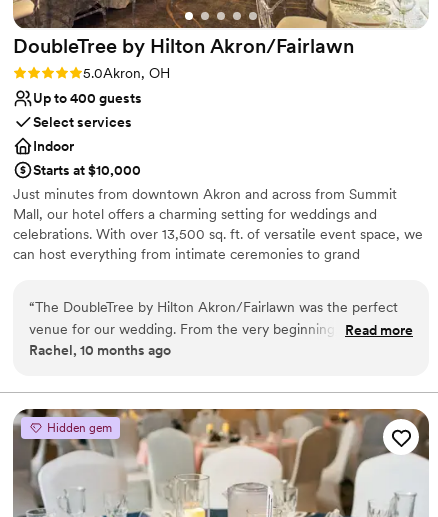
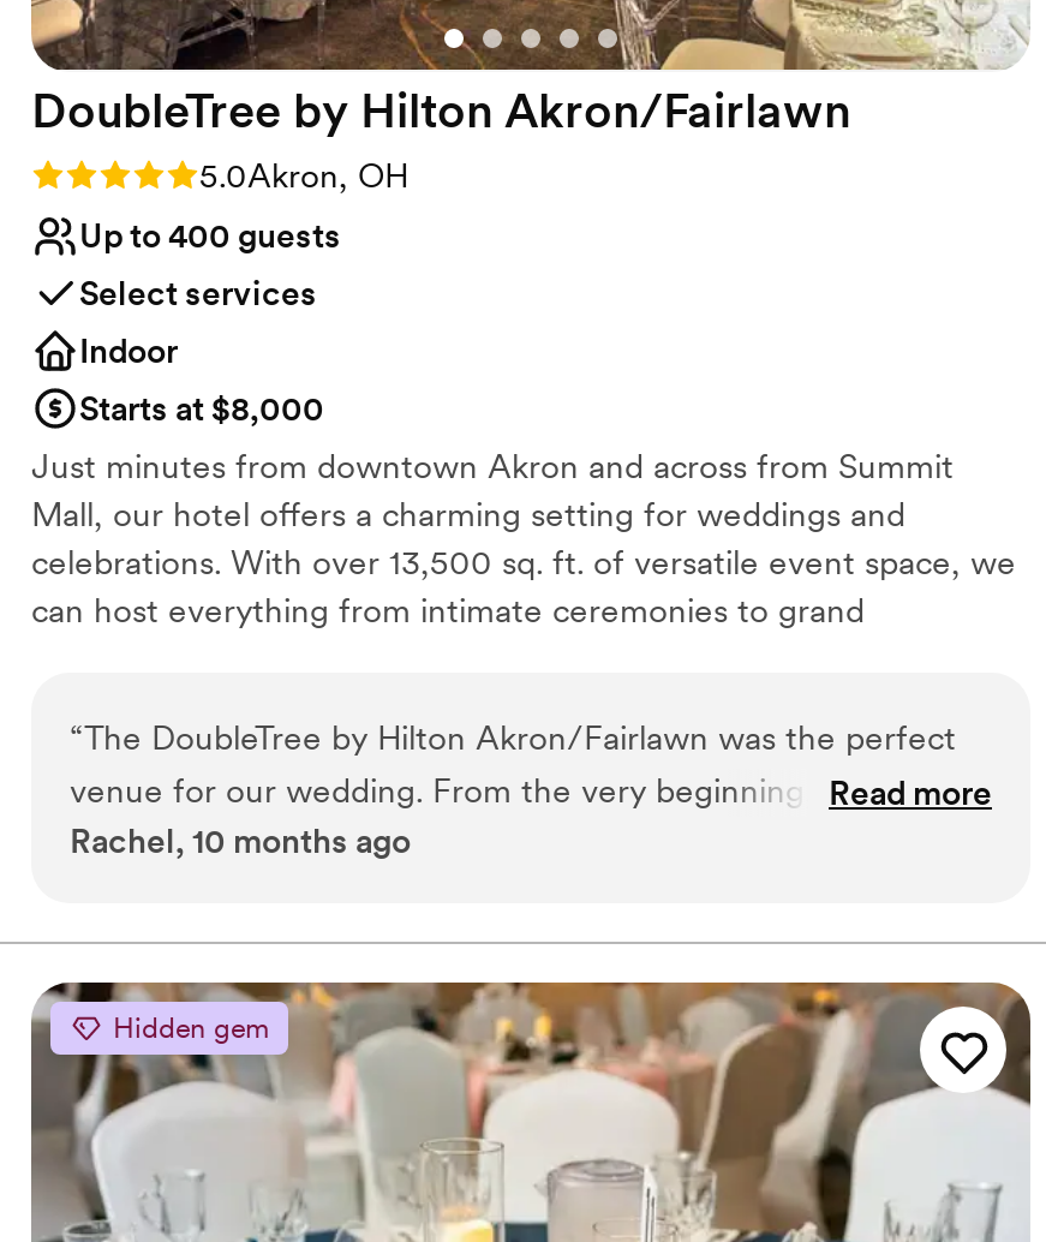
- Starts at $10,000
+ Starts at $8,000
